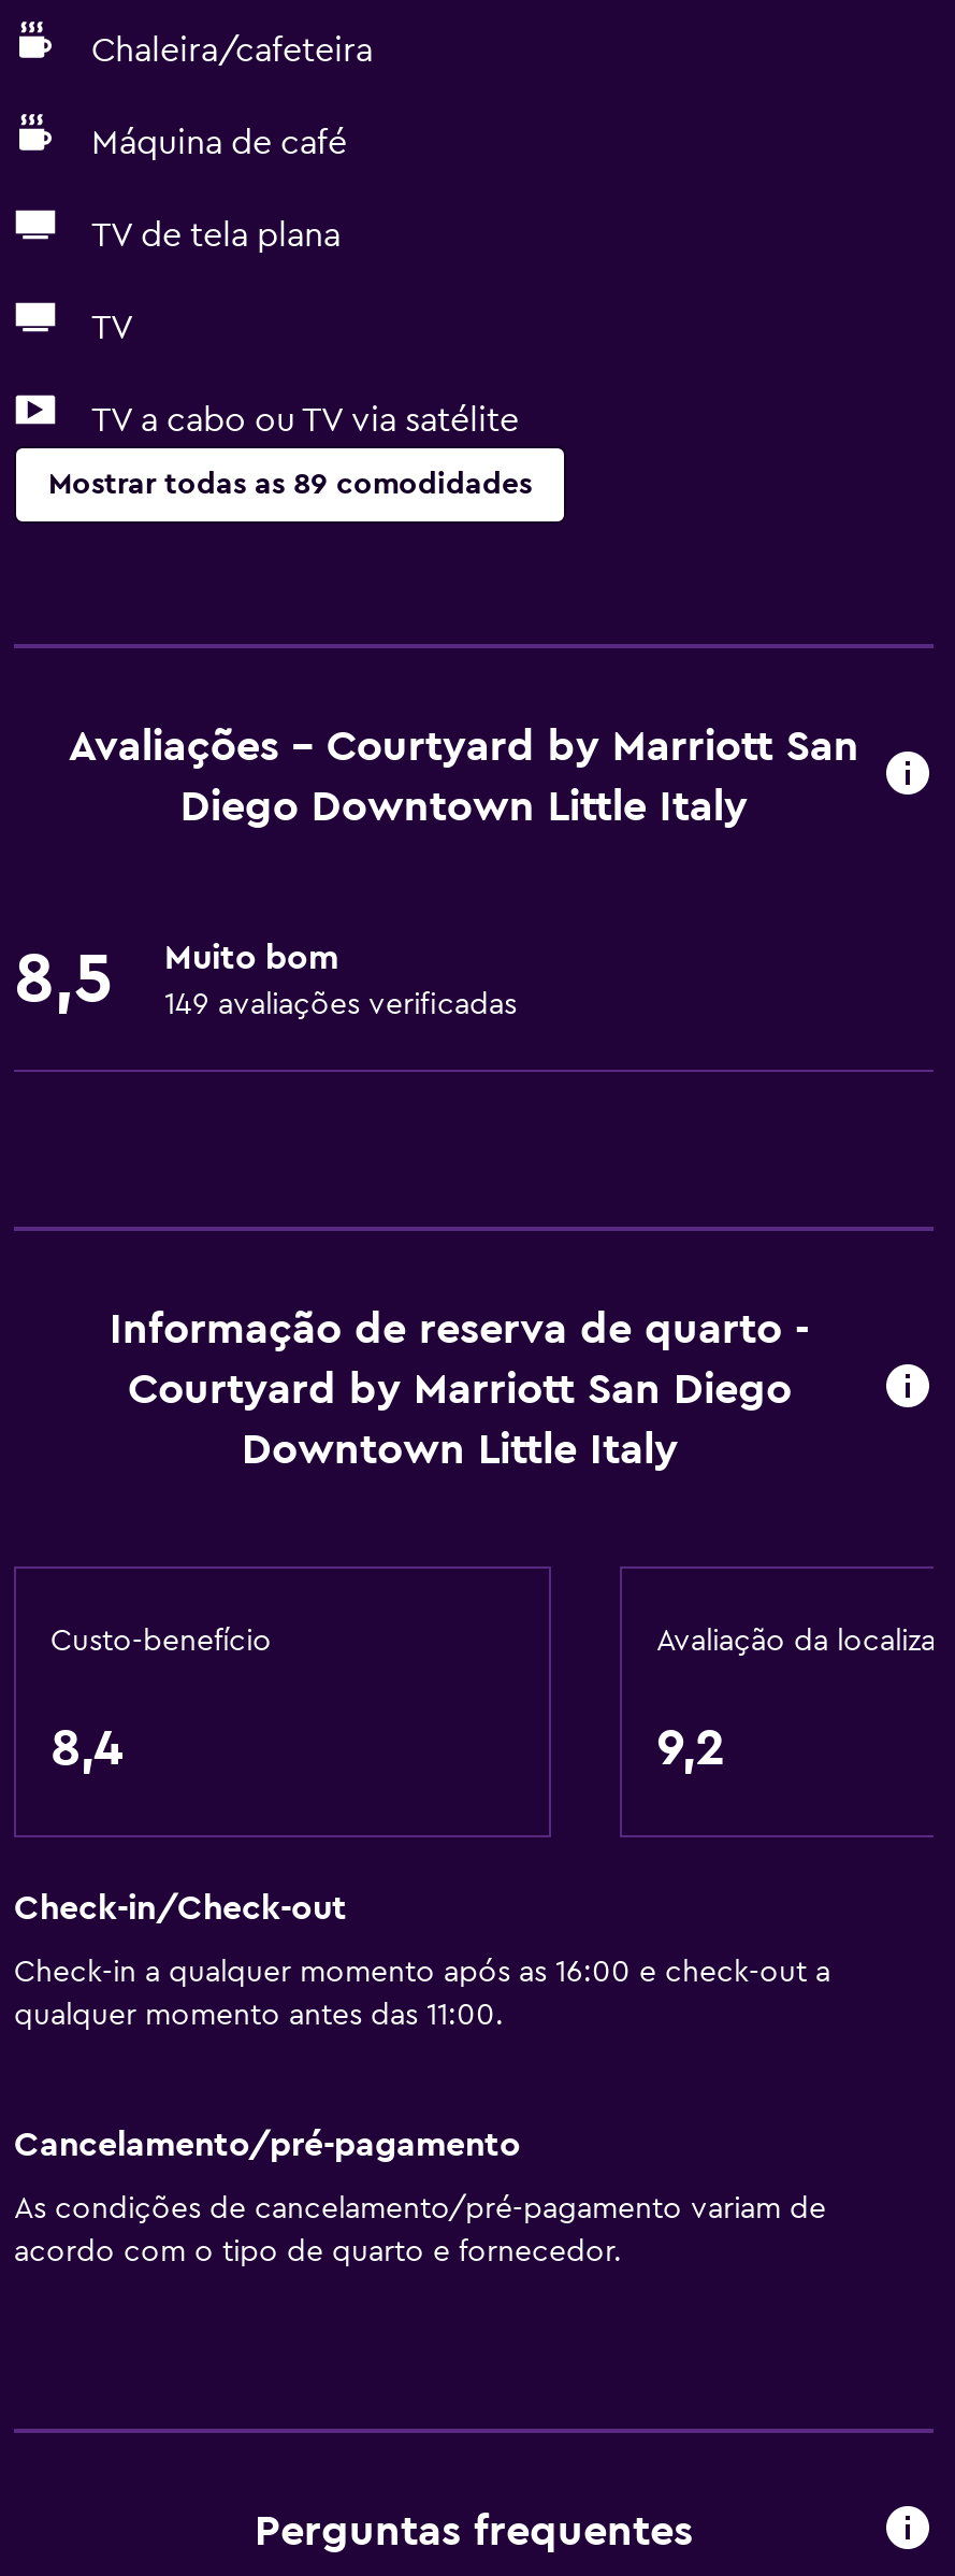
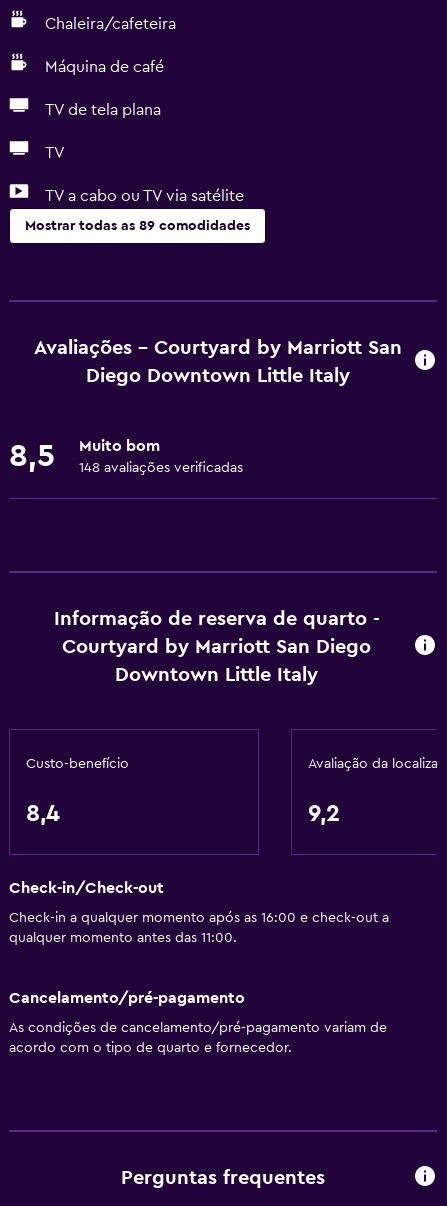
- 149 avaliações verificadas
+ 148 avaliações verificadas
